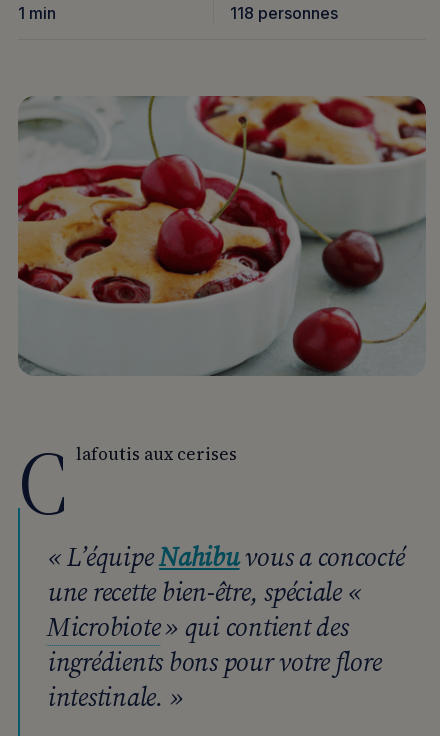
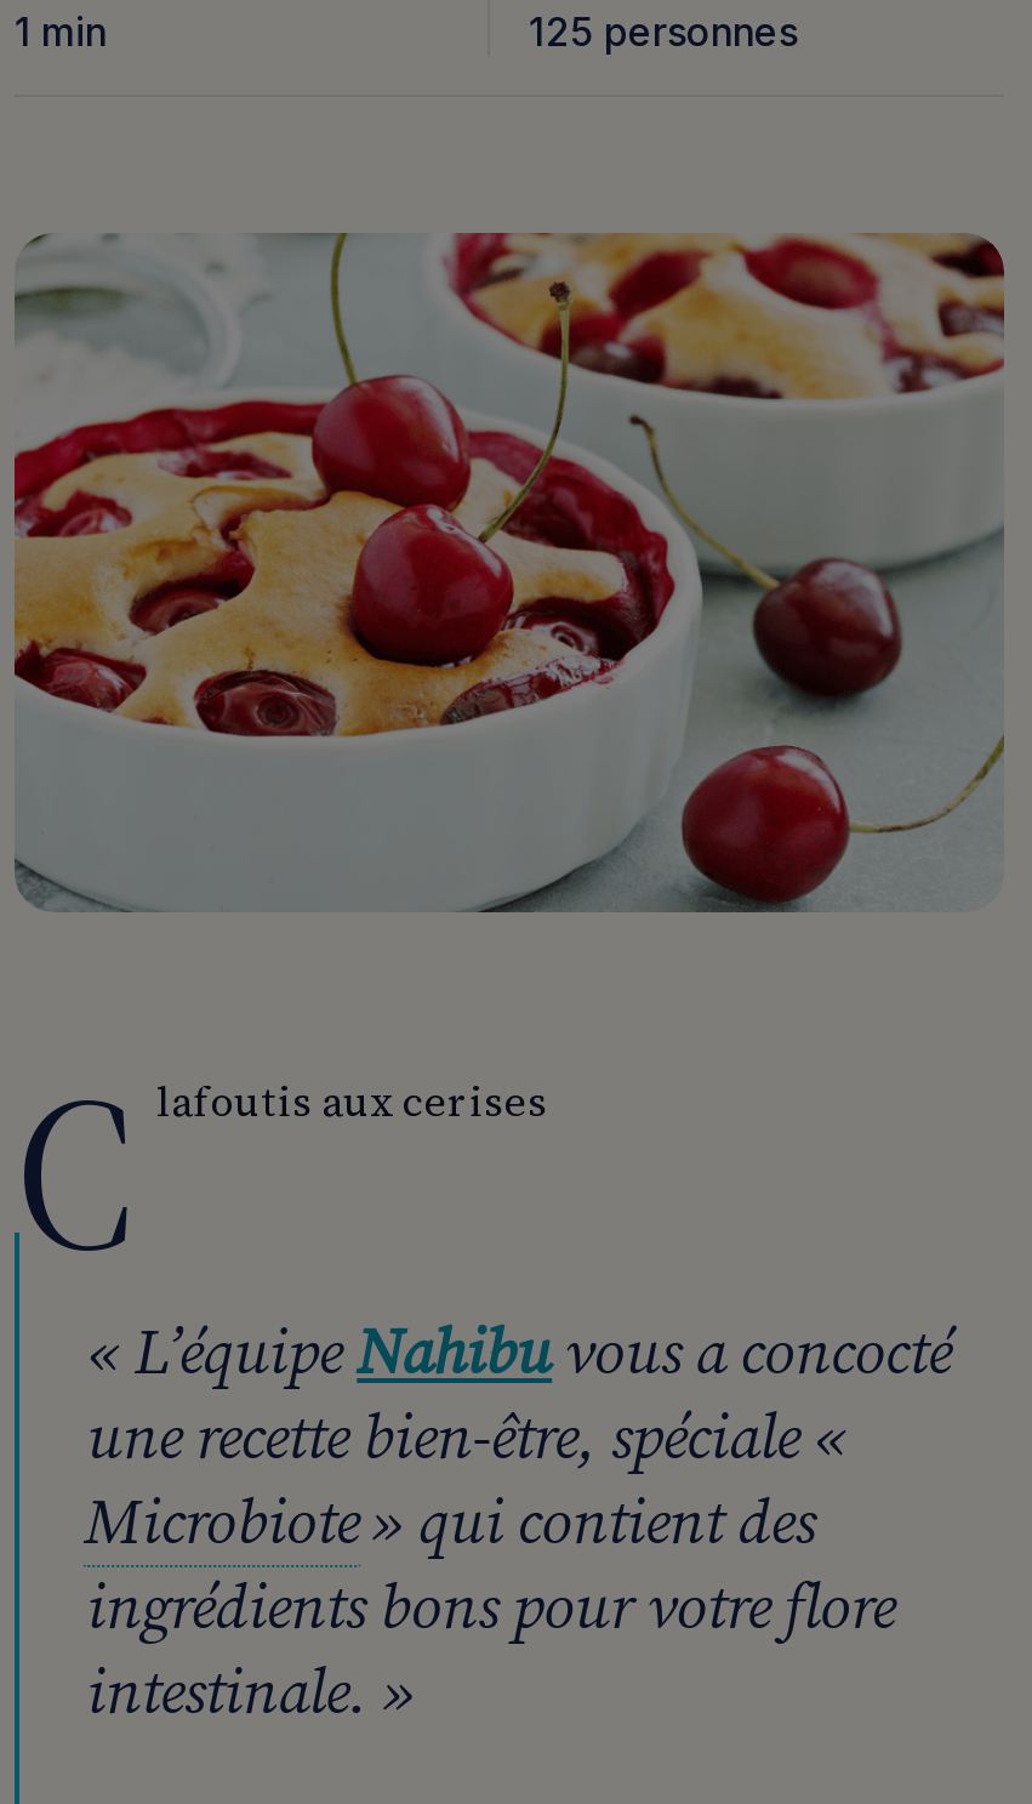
- 118 personnes
+ 125 personnes
